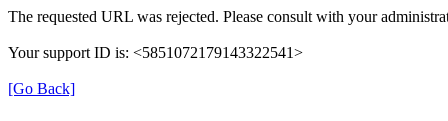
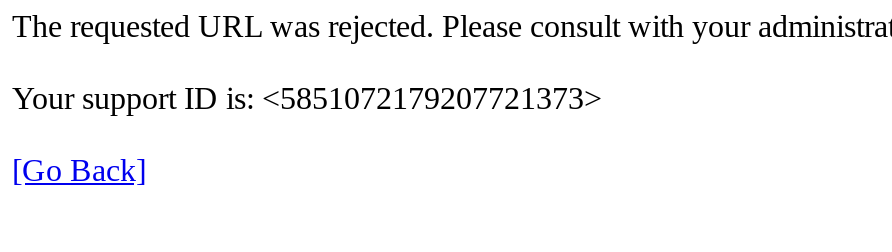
- Your support ID is: <5851072179143322541>
+ Your support ID is: <5851072179207721373>
